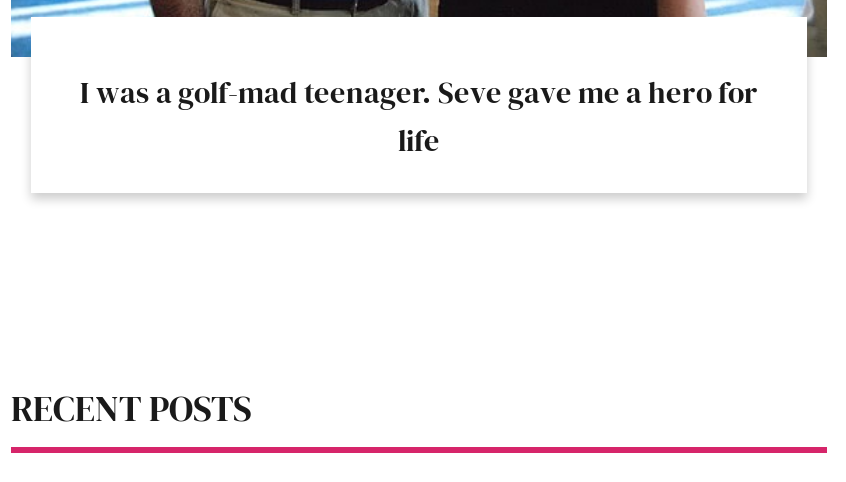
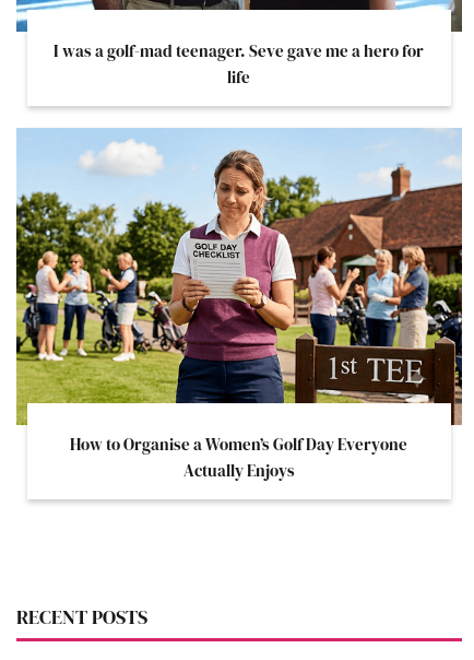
+ [image]
+ How to Organise a Women’s Golf Day Everyone
+ Actually Enjoys
